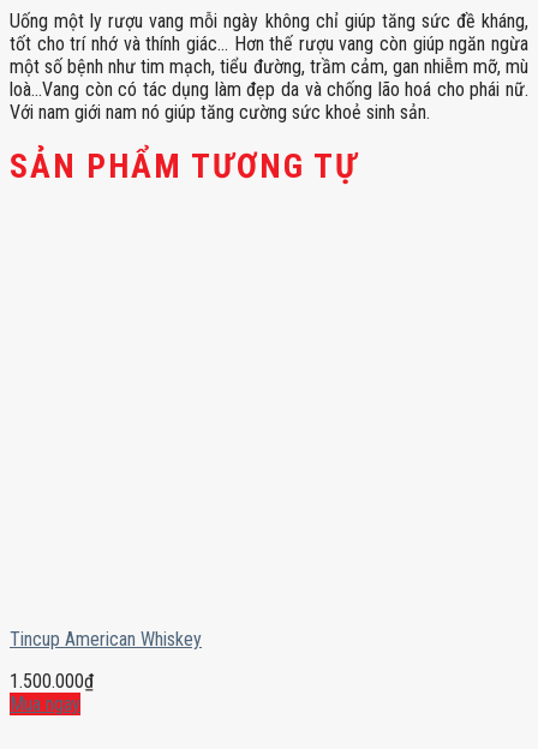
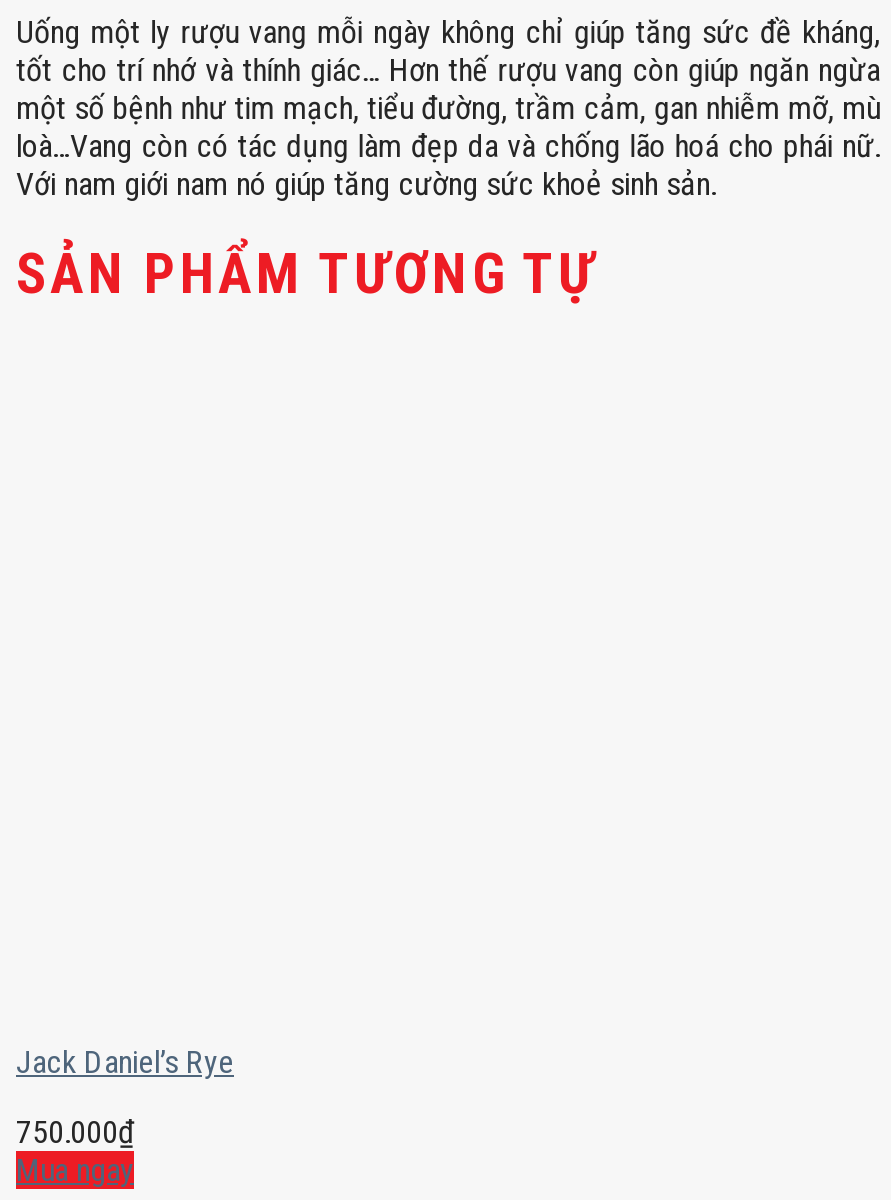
- Tincup American Whiskey
+ Jack Daniel’s Rye

- 1.500.000₫
+ 750.000₫
